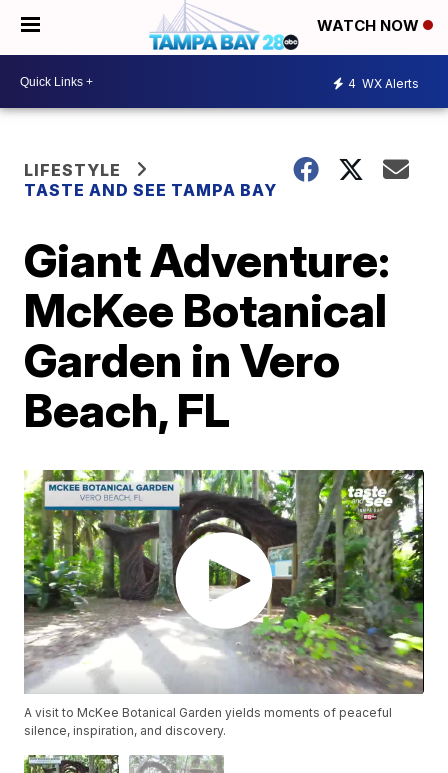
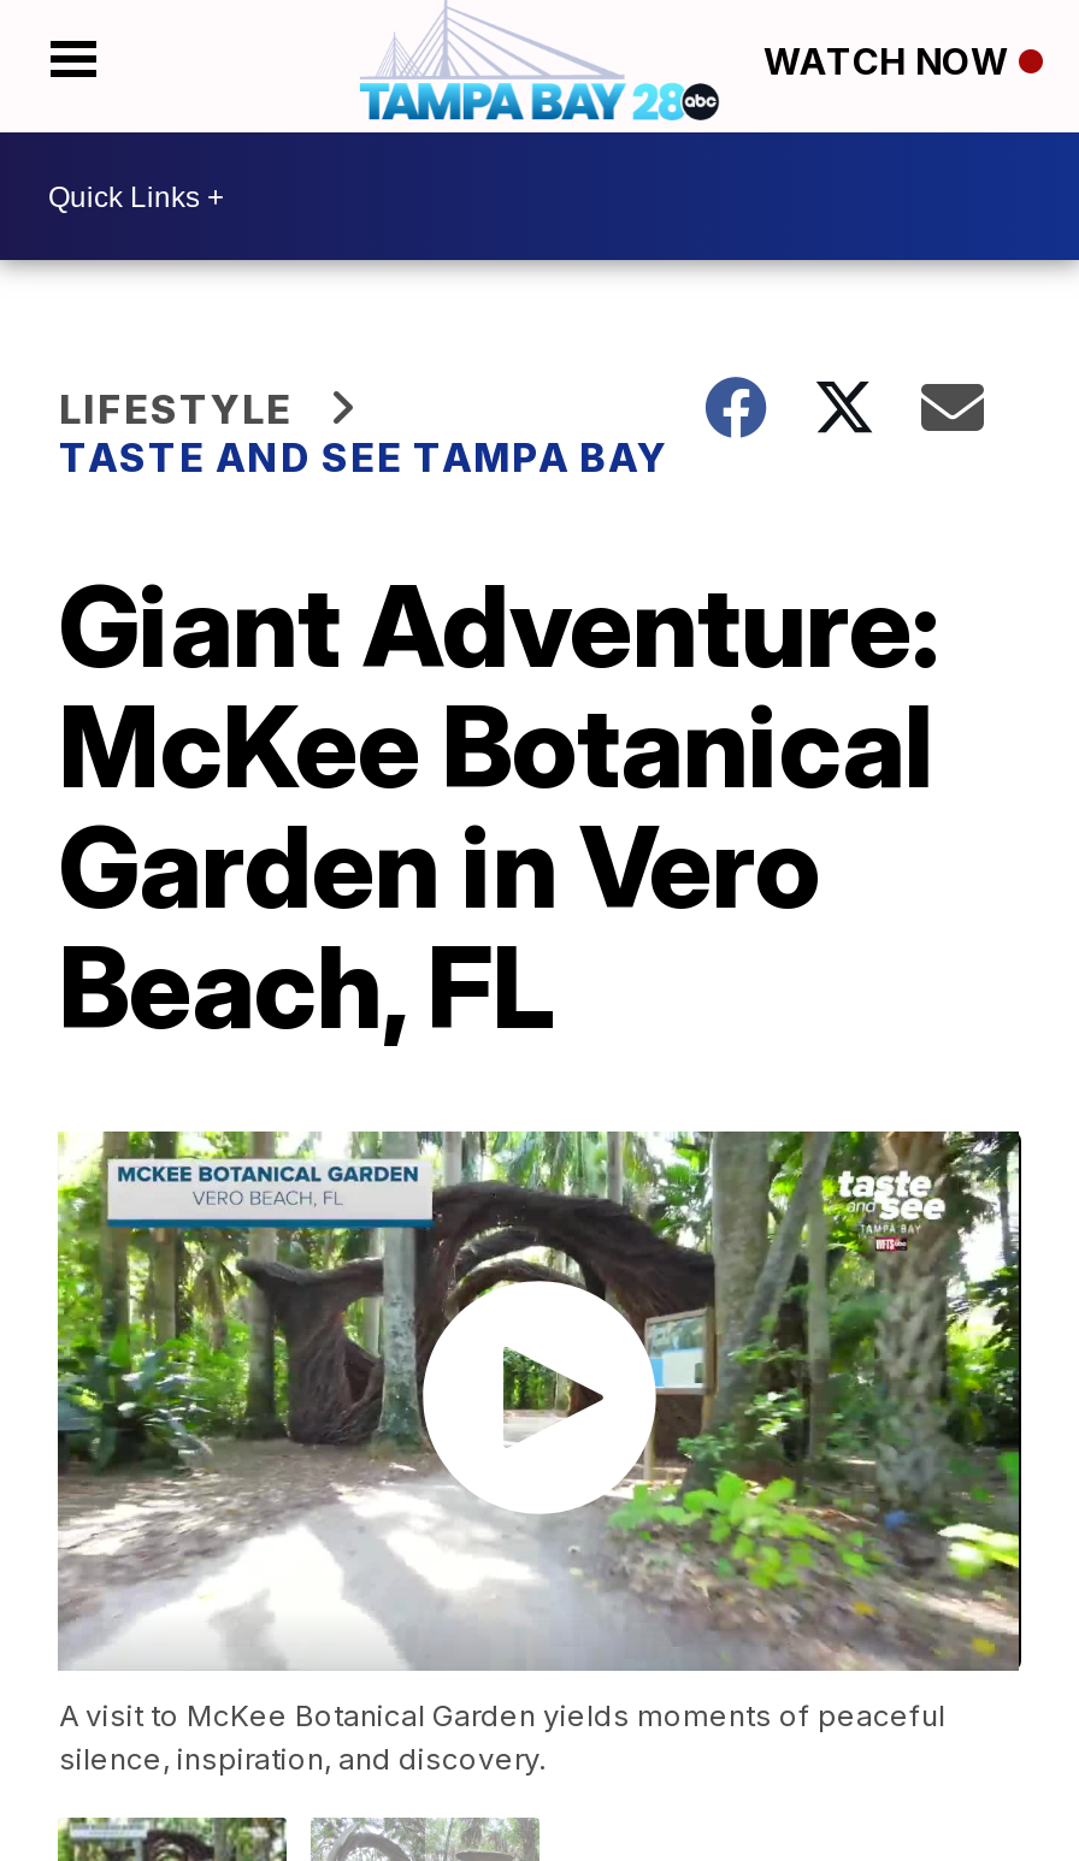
- 4 WX Alerts
